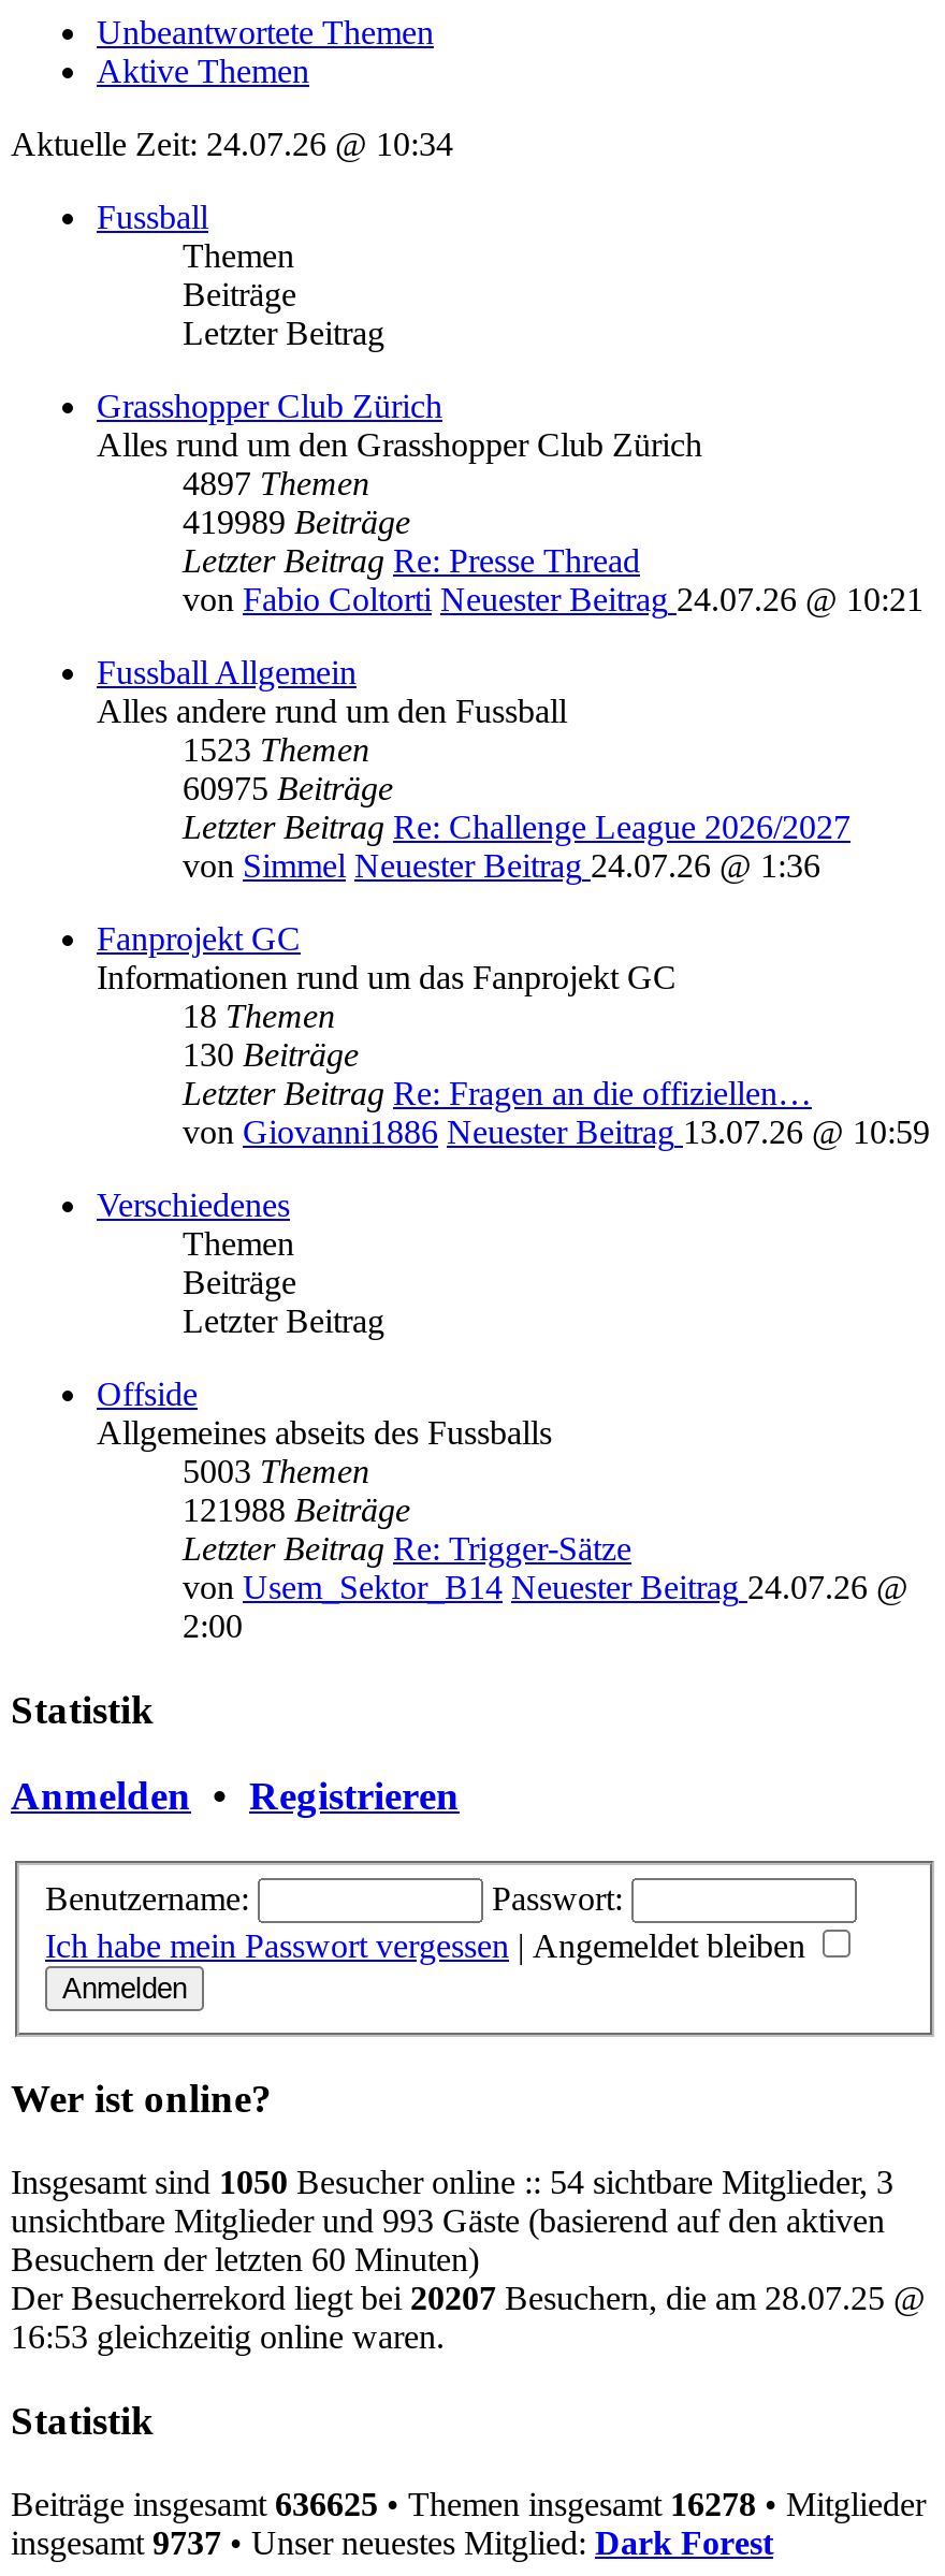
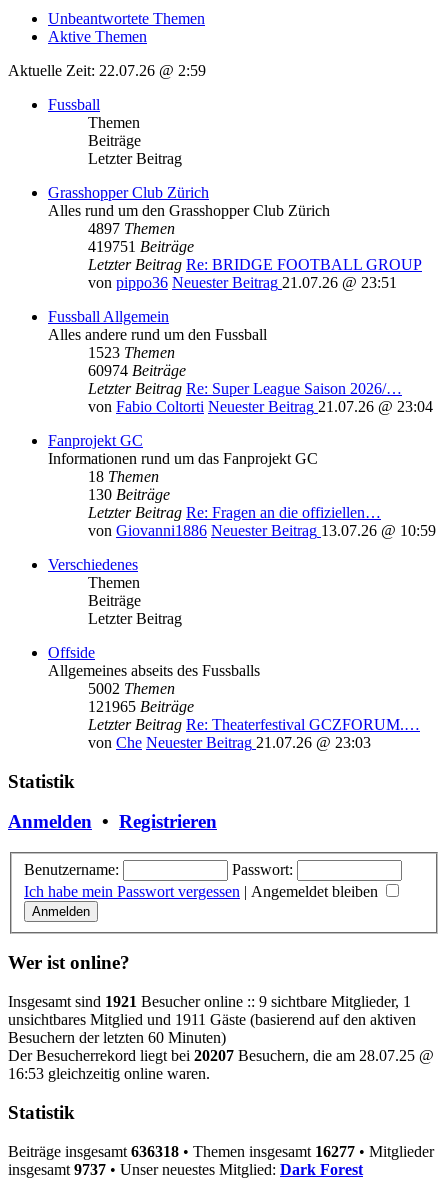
- Aktuelle Zeit: 24.07.26 @ 10:34
+ Aktuelle Zeit: 22.07.26 @ 2:59

- 419989 Beiträge
- Letzter Beitrag Re: Presse Thread
- von Fabio Coltorti Neuester Beitrag 24.07.26 @ 10:21
+ 419751 Beiträge
+ Letzter Beitrag Re: BRIDGE FOOTBALL GROUP
+ von pippo36 Neuester Beitrag 21.07.26 @ 23:51

- 60975 Beiträge
- Letzter Beitrag Re: Challenge League 2026/2027
- von Simmel Neuester Beitrag 24.07.26 @ 1:36
+ 60974 Beiträge
+ Letzter Beitrag Re: Super League Saison 2026/…
+ von Fabio Coltorti Neuester Beitrag 21.07.26 @ 23:04

- 5003 Themen
- 121988 Beiträge
- Letzter Beitrag Re: Trigger-Sätze
- von Usem_Sektor_B14 Neuester Beitrag 24.07.26 @
- 2:00
+ 5002 Themen
+ 121965 Beiträge
+ Letzter Beitrag Re: Theaterfestival GCZFORUM.…
+ von Che Neuester Beitrag 21.07.26 @ 23:03

- Insgesamt sind 1050 Besucher online :: 54 sichtbare Mitglieder, 3
+ Insgesamt sind 1921 Besucher online :: 9 sichtbare Mitglieder, 1

- unsichtbare Mitglieder und 993 Gäste (basierend auf den aktiven
+ unsichtbares Mitglied und 1911 Gäste (basierend auf den aktiven

- Beiträge insgesamt 636625 • Themen insgesamt 16278 • Mitglieder
+ Beiträge insgesamt 636318 • Themen insgesamt 16277 • Mitglieder
